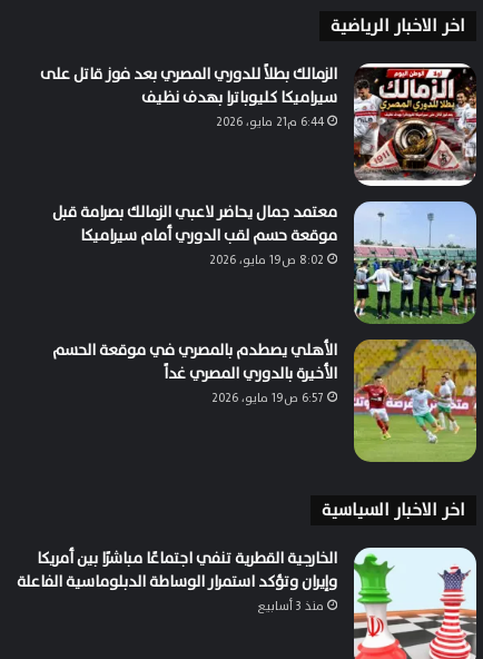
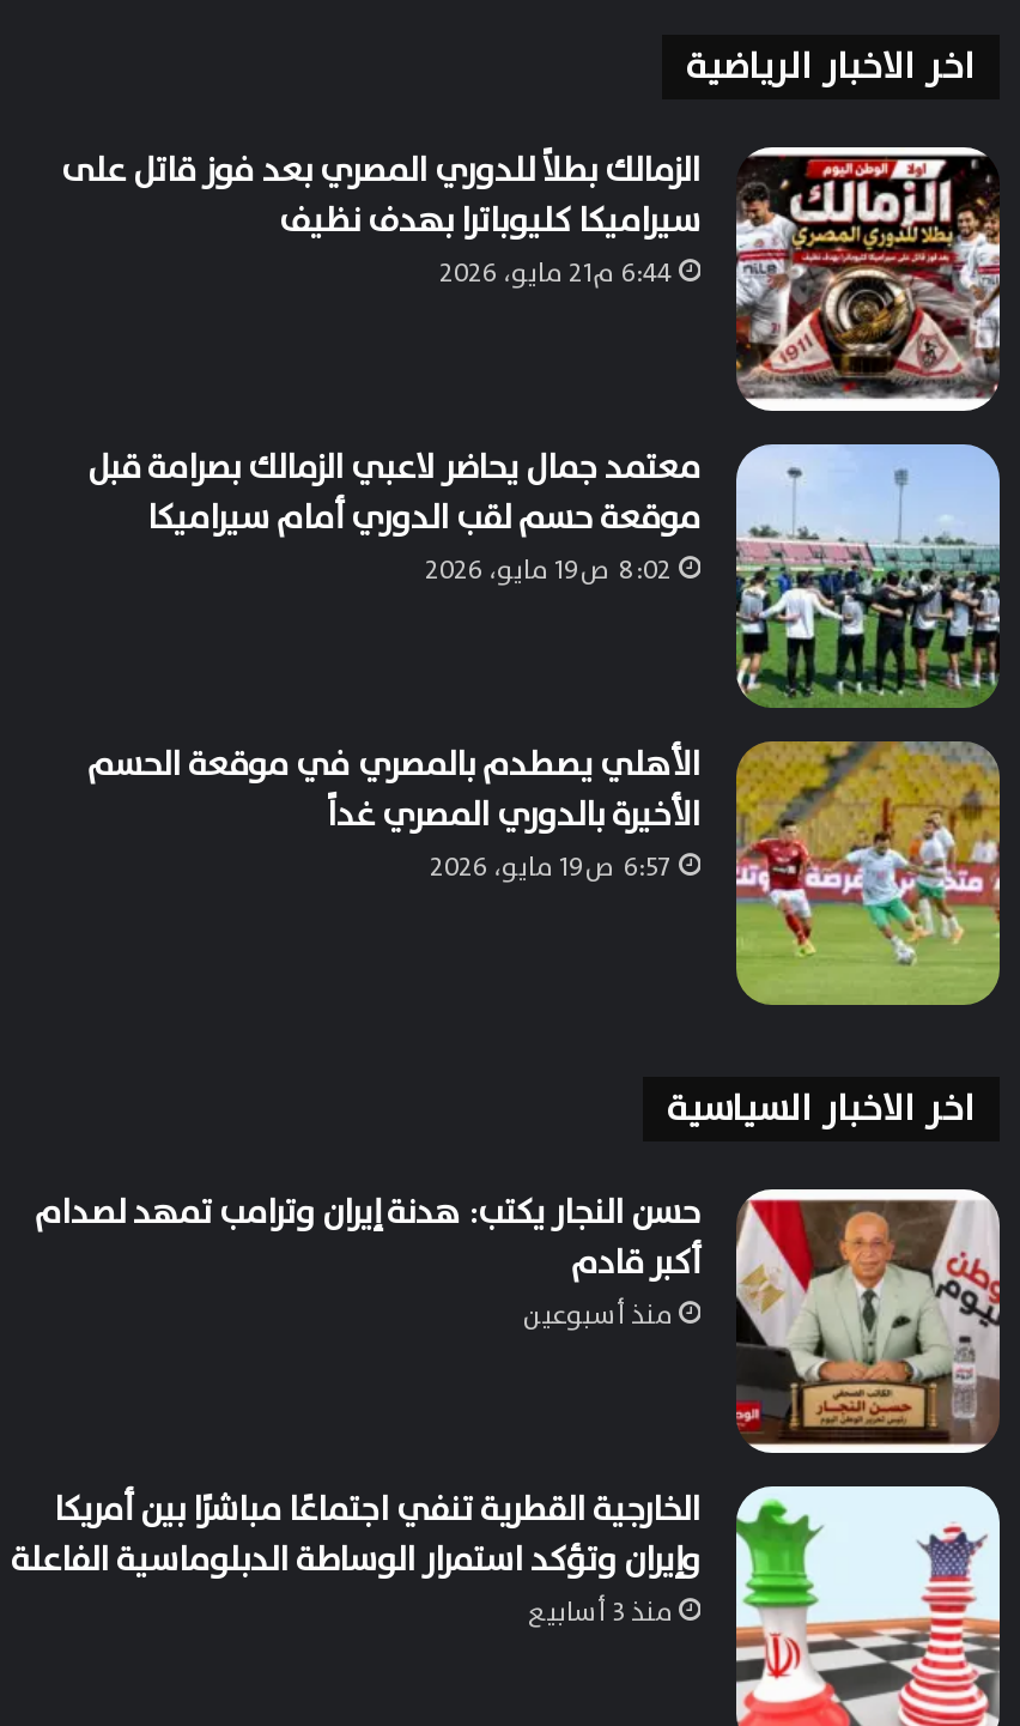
+ [image]
+ حسن النجار يكتب: هدنة إيران وترامب تمهد لصدام
+ أكبر قادم
+ منذ أسبوعين
